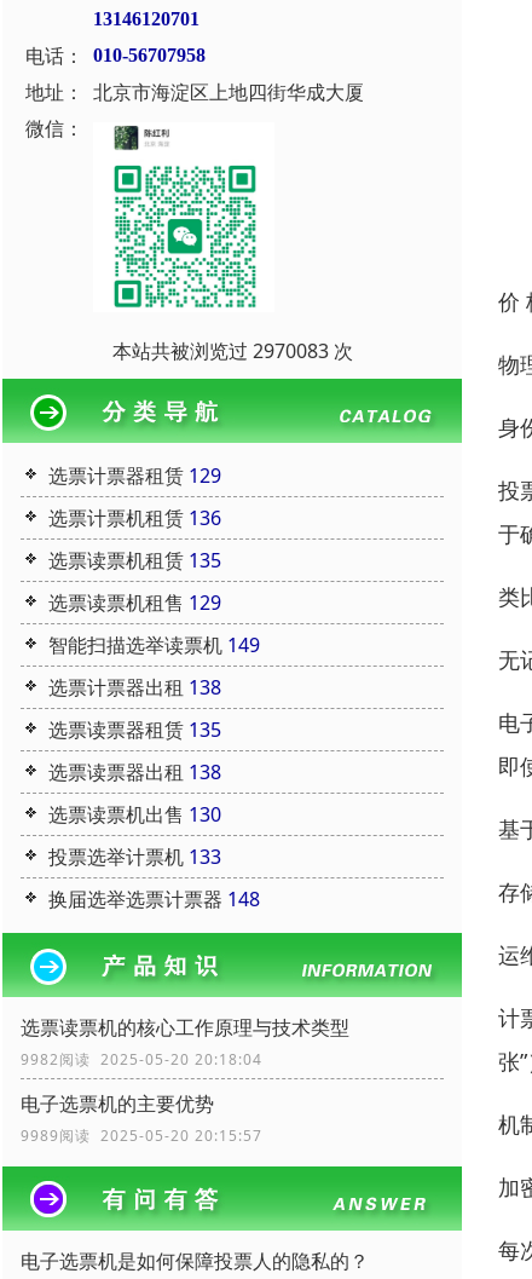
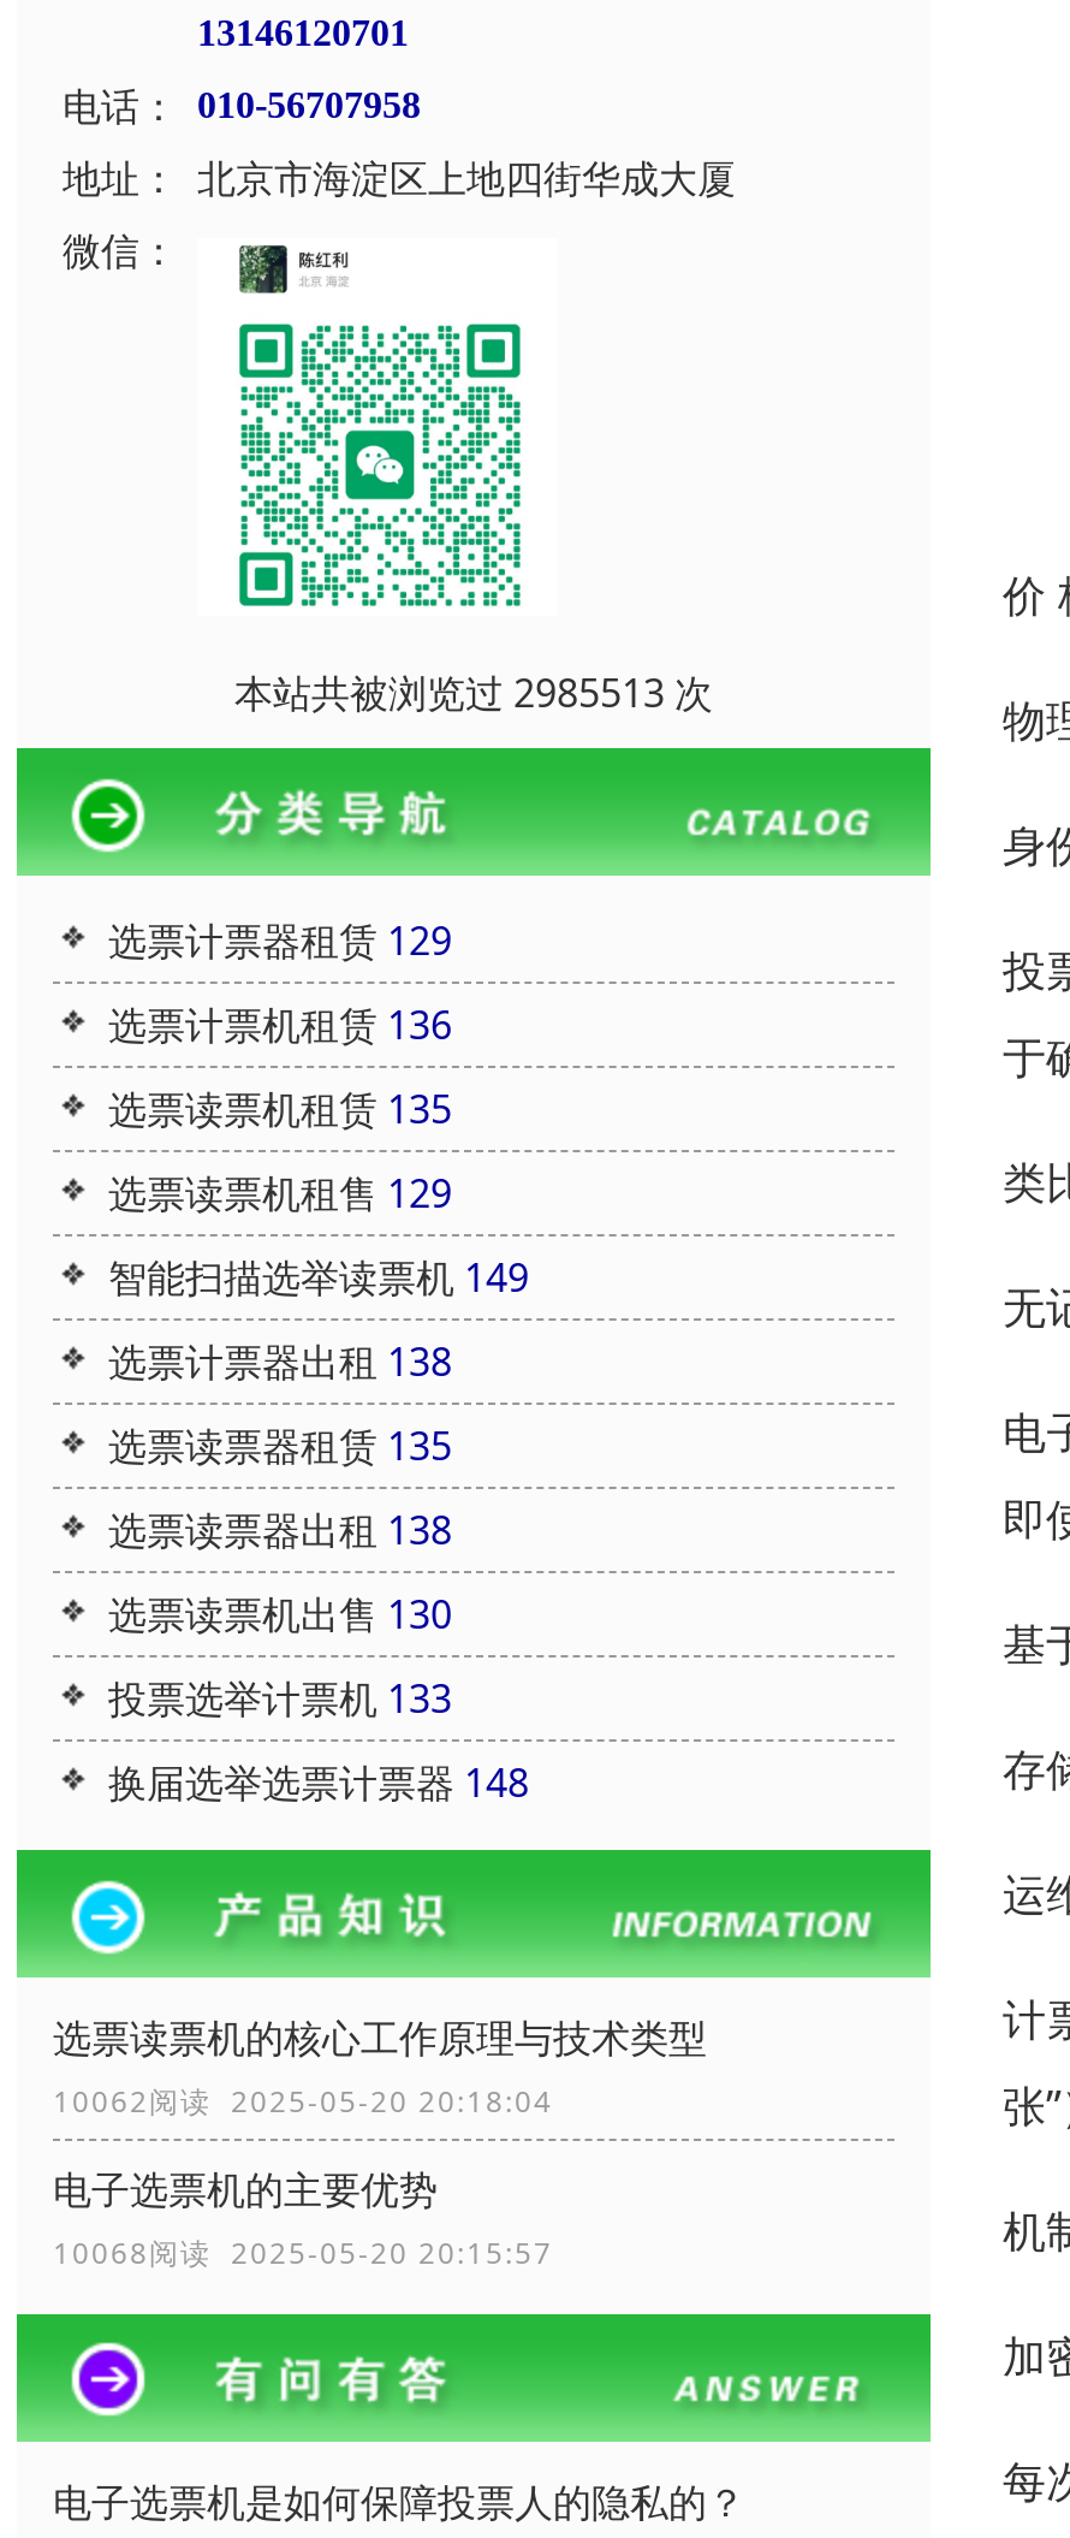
- 本站共被浏览过 2970083 次
+ 本站共被浏览过 2985513 次

- 9982阅读 2025-05-20 20:18:04
+ 10062阅读 2025-05-20 20:18:04

- 9989阅读 2025-05-20 20:15:57
+ 10068阅读 2025-05-20 20:15:57
